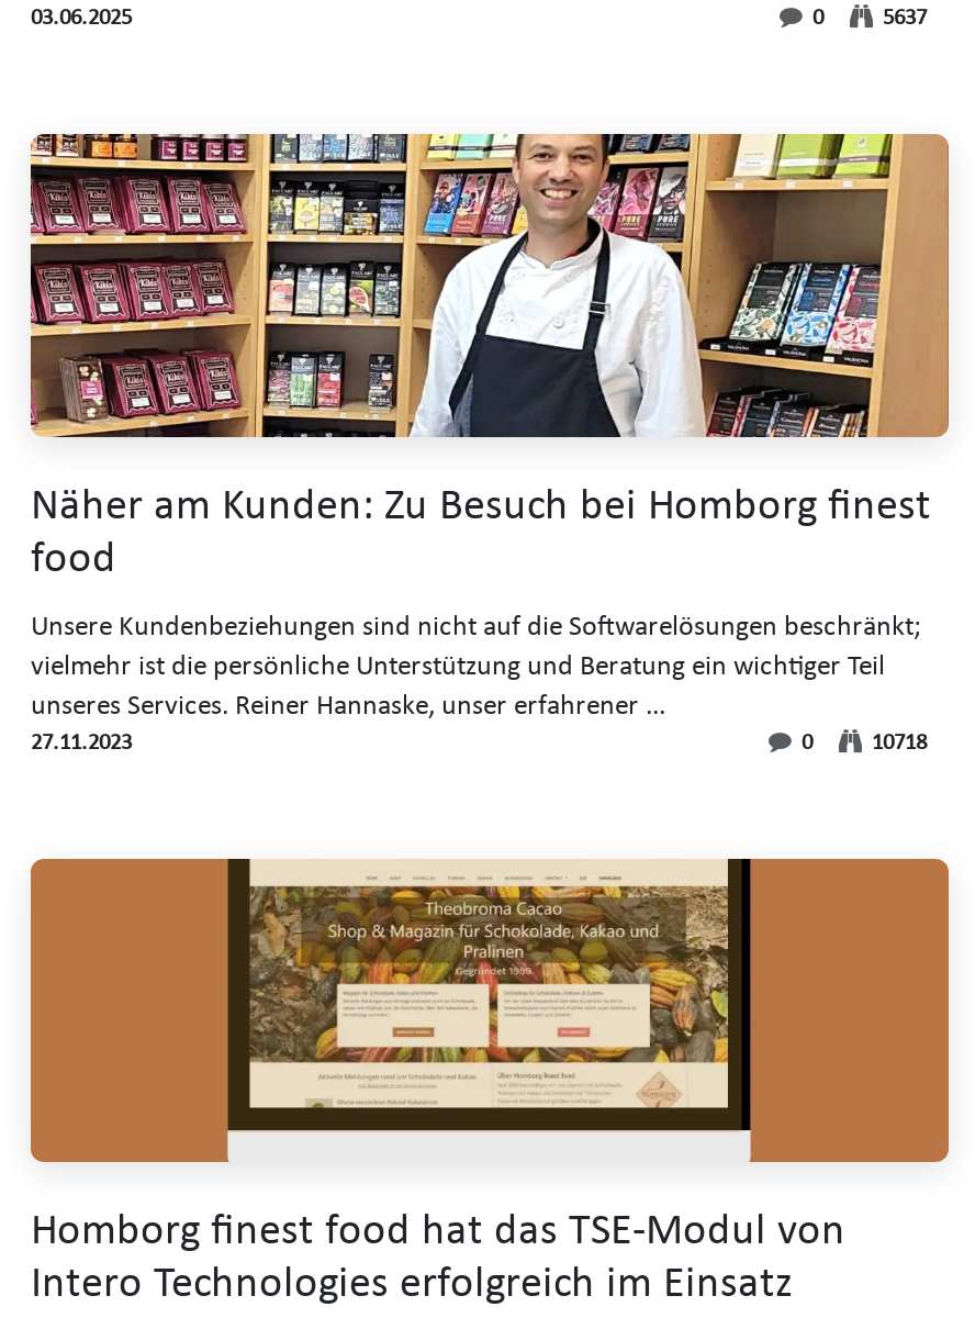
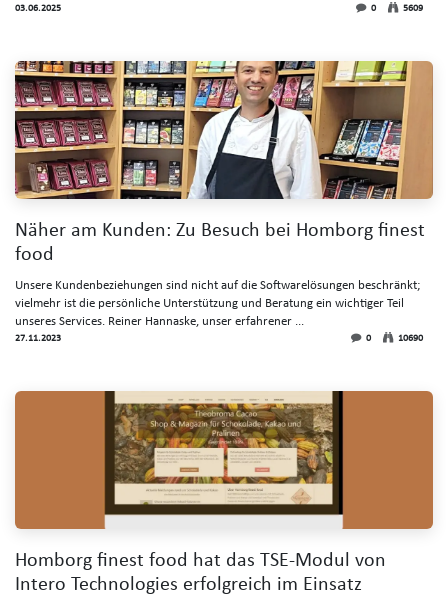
- 5637
+ 5609

- 10718
+ 10690
